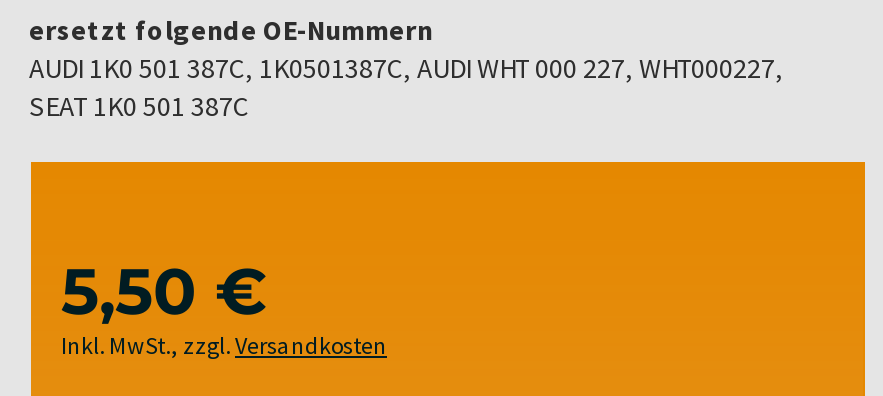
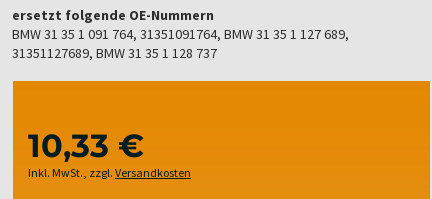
- AUDI 1K0 501 387C, 1K0501387C, AUDI WHT 000 227, WHT000227,
- SEAT 1K0 501 387C
+ BMW 31 35 1 091 764, 31351091764, BMW 31 35 1 127 689,
+ 31351127689, BMW 31 35 1 128 737

- 5,50 €
+ 10,33 €
